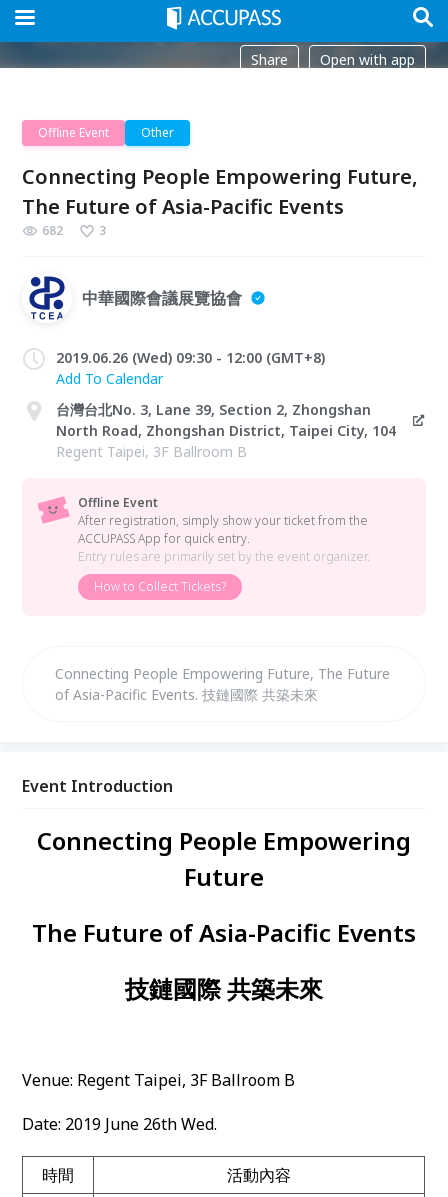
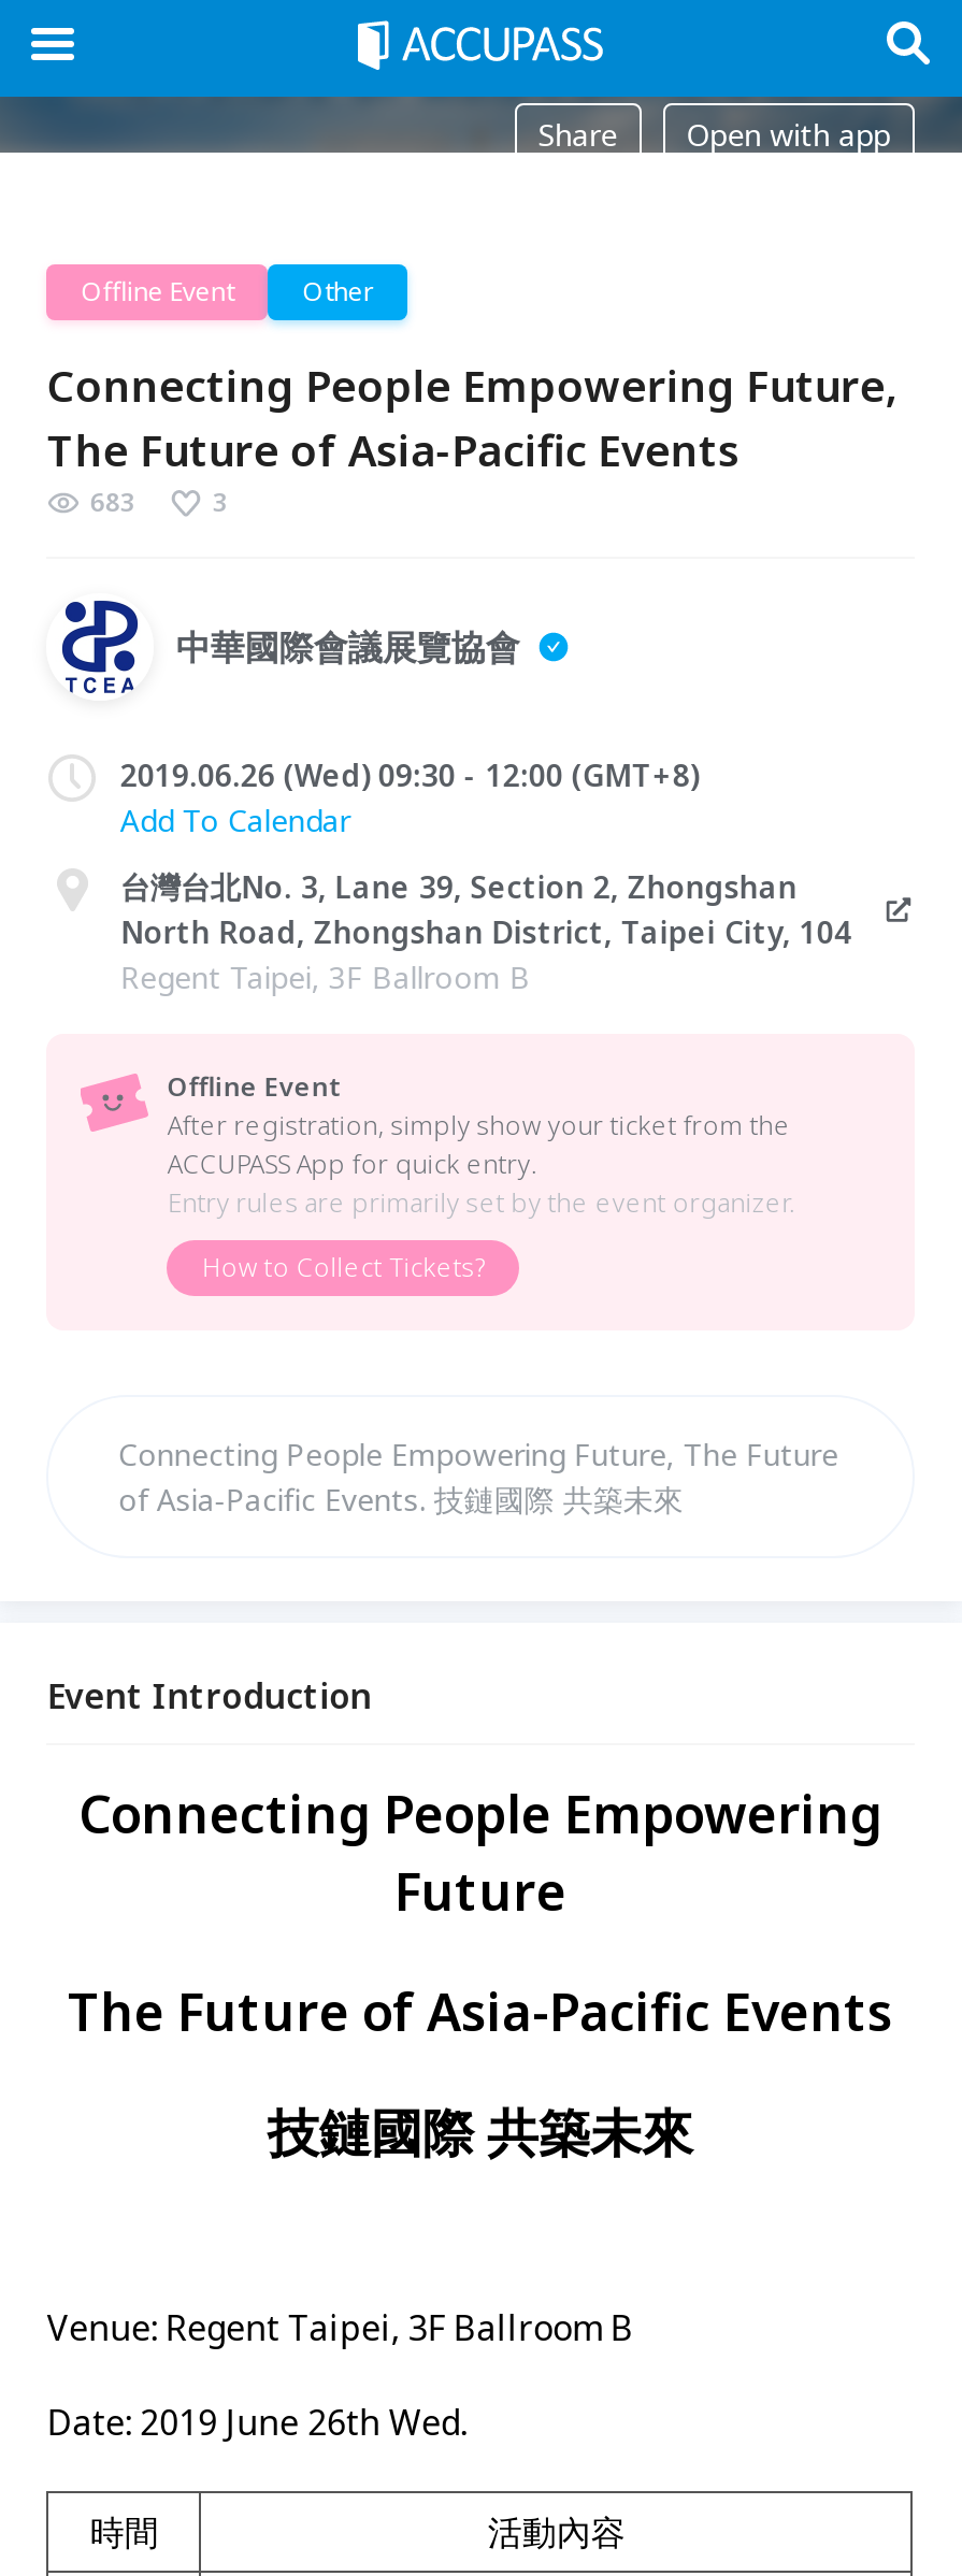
- 682
+ 683
